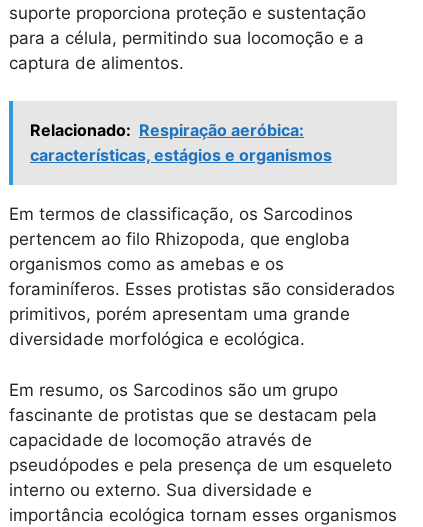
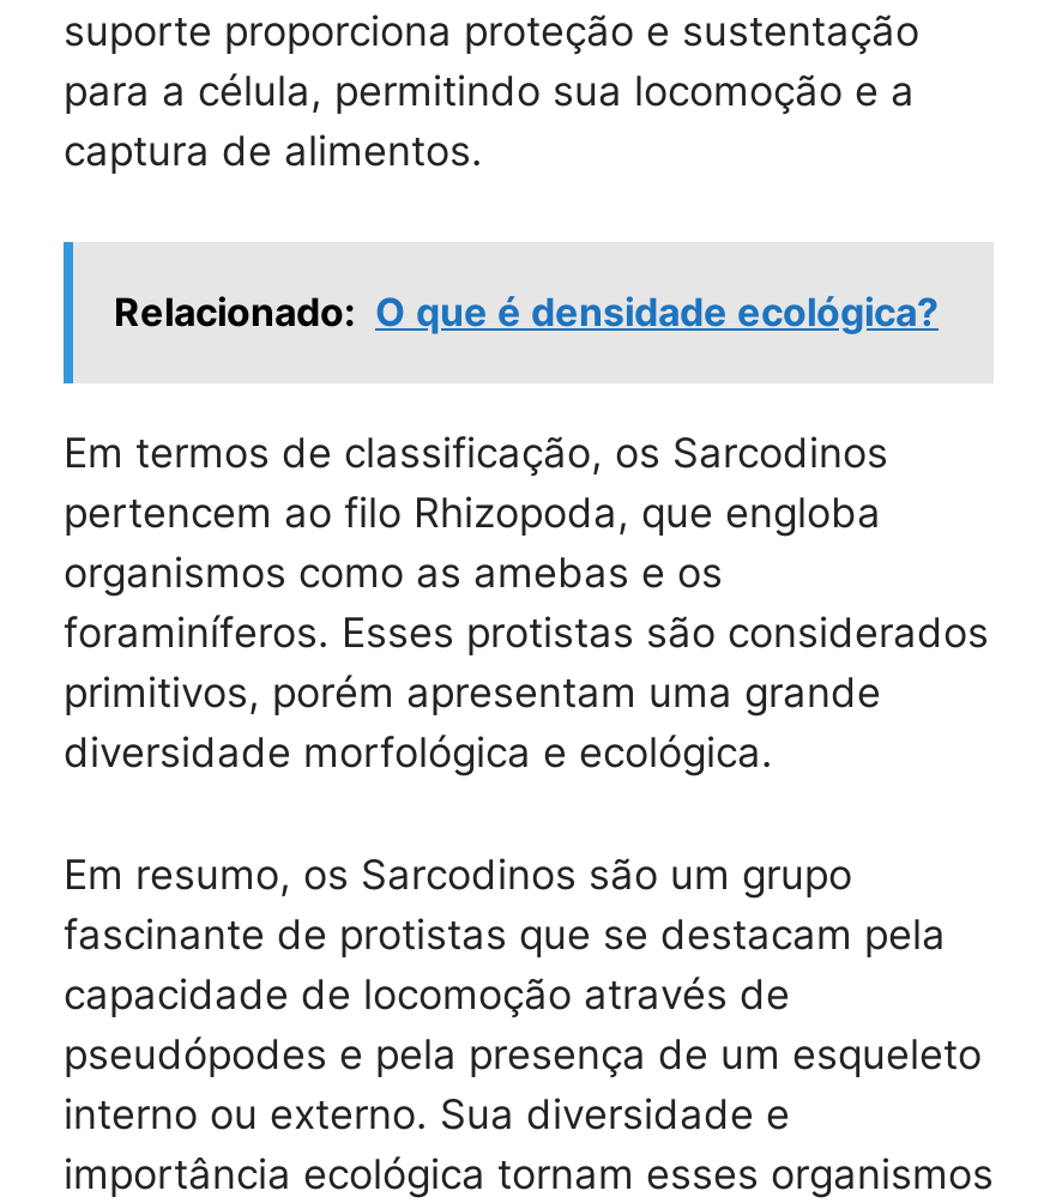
- Relacionado: Respiração aeróbica:
- características, estágios e organismos
+ Relacionado: O que é densidade ecológica?
